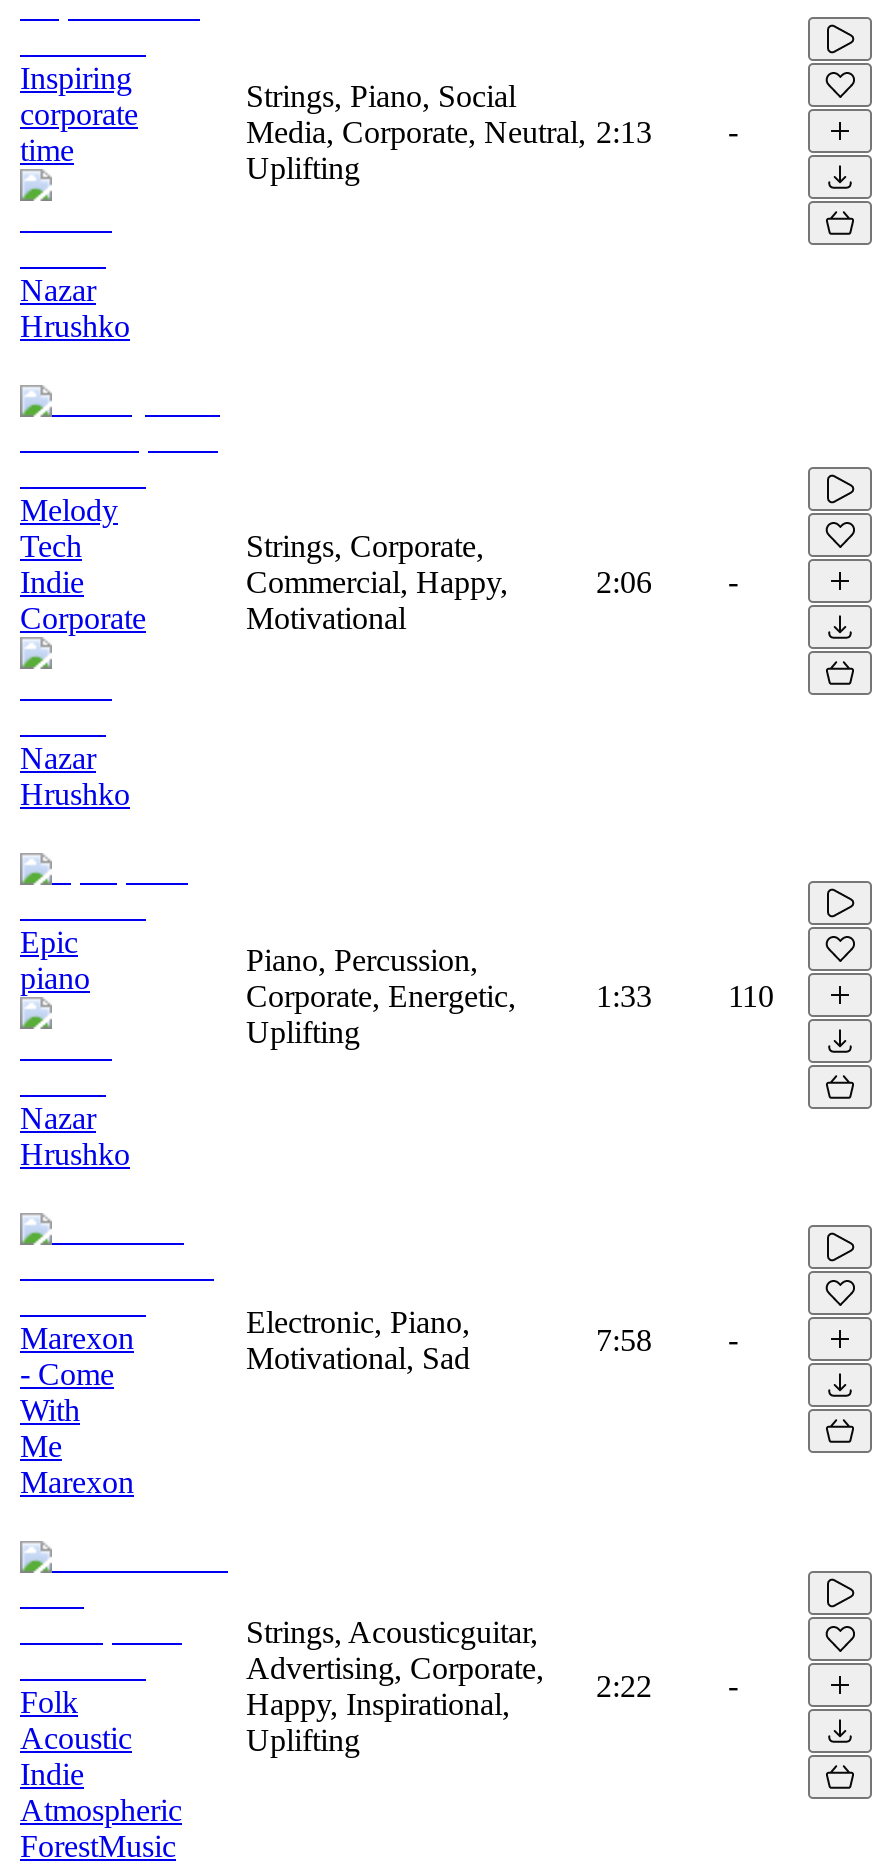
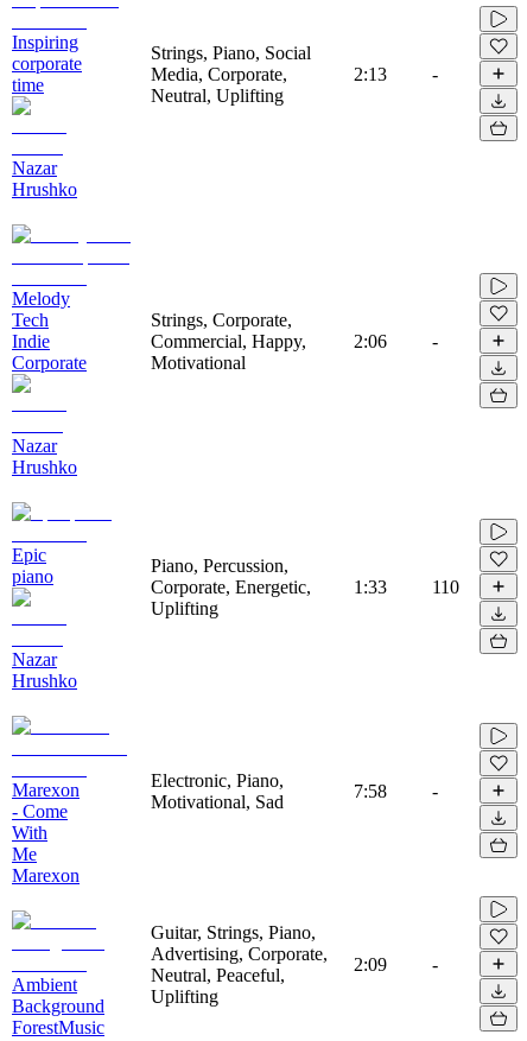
- Strings, Acousticguitar,
+ Guitar, Strings, Piano,

- 2:22
+ 2:09

- Folk
- Acoustic
- Indie
- Atmospheric
+ Ambient
+ Background

- Happy, Inspirational,
+ Neutral, Peaceful,
